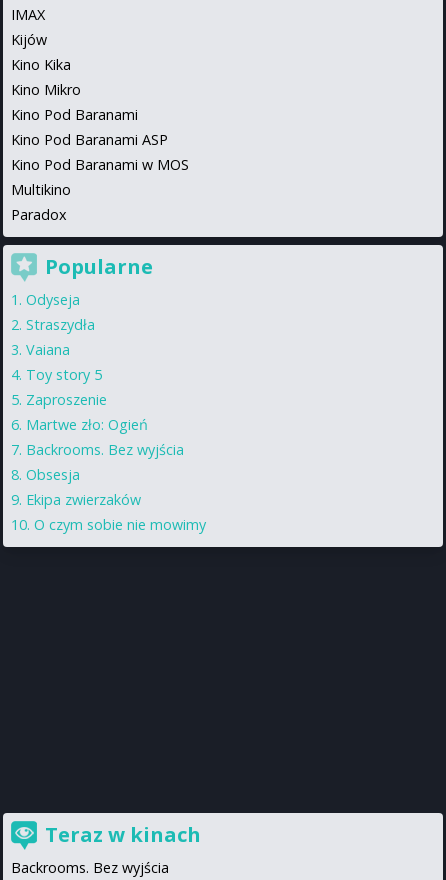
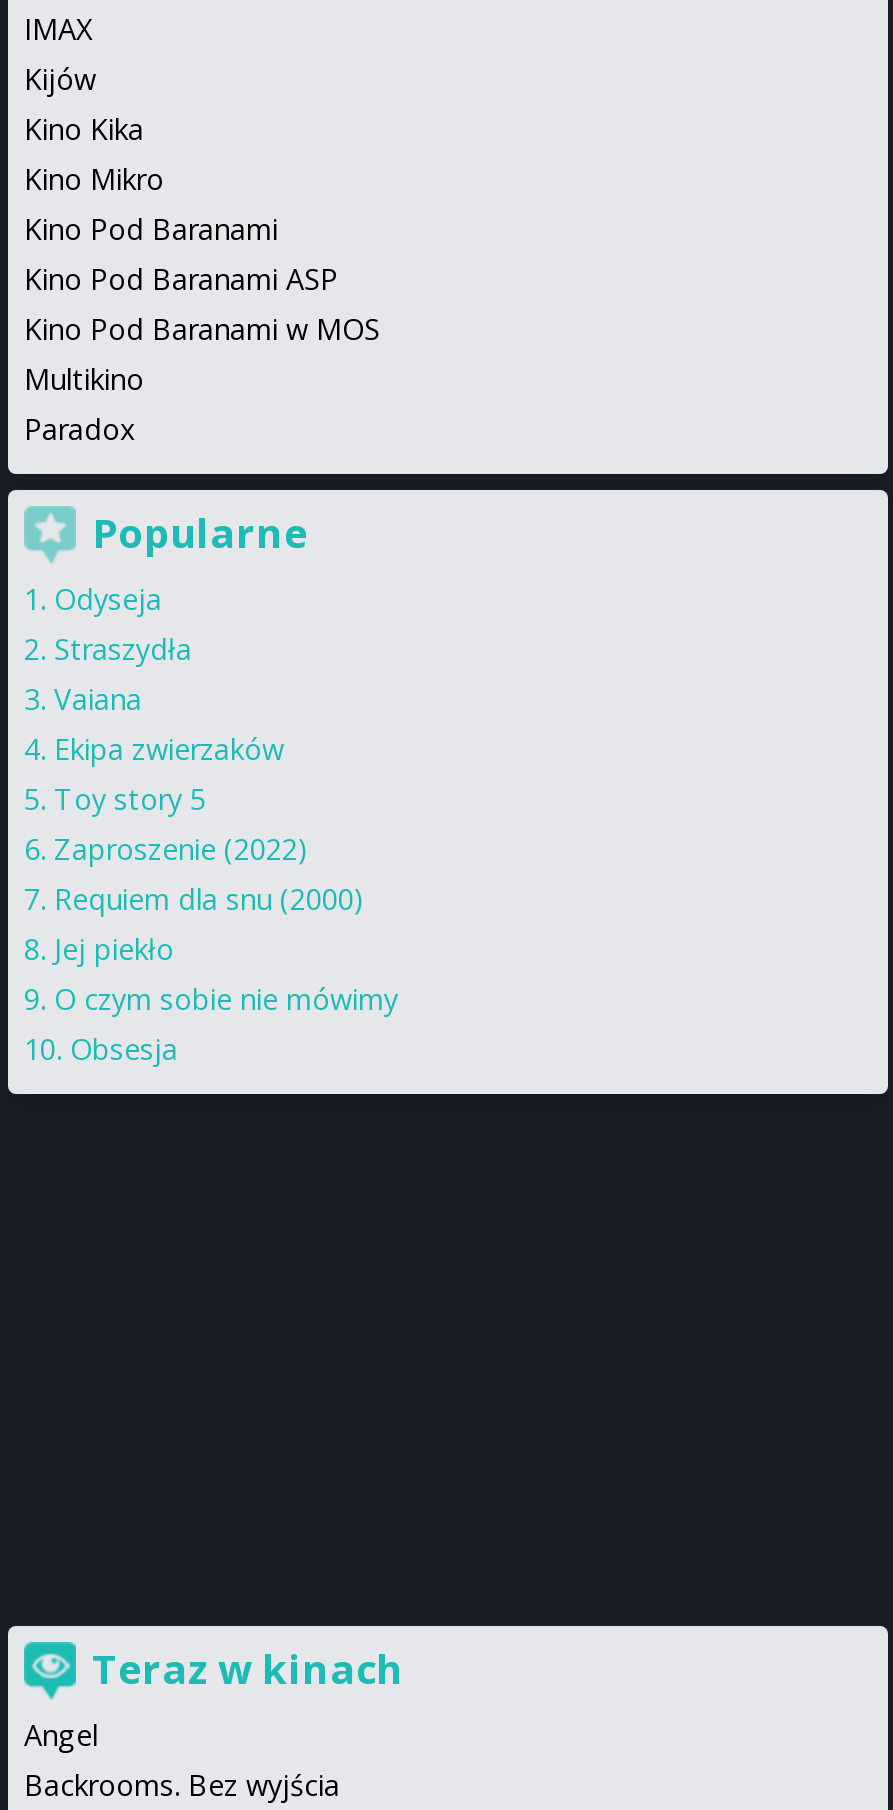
- Zaproszenie
- Martwe zło: Ogień
- Backrooms. Bez wyjścia
+ Zaproszenie (2022)
+ Requiem dla snu (2000)
+ Jej piekło
+ O czym sobie nie mówimy

moved down: Obsesja

moved up: Ekipa zwierzaków

- O czym sobie nie mowimy

+ Angel
